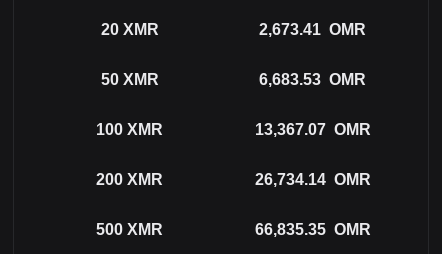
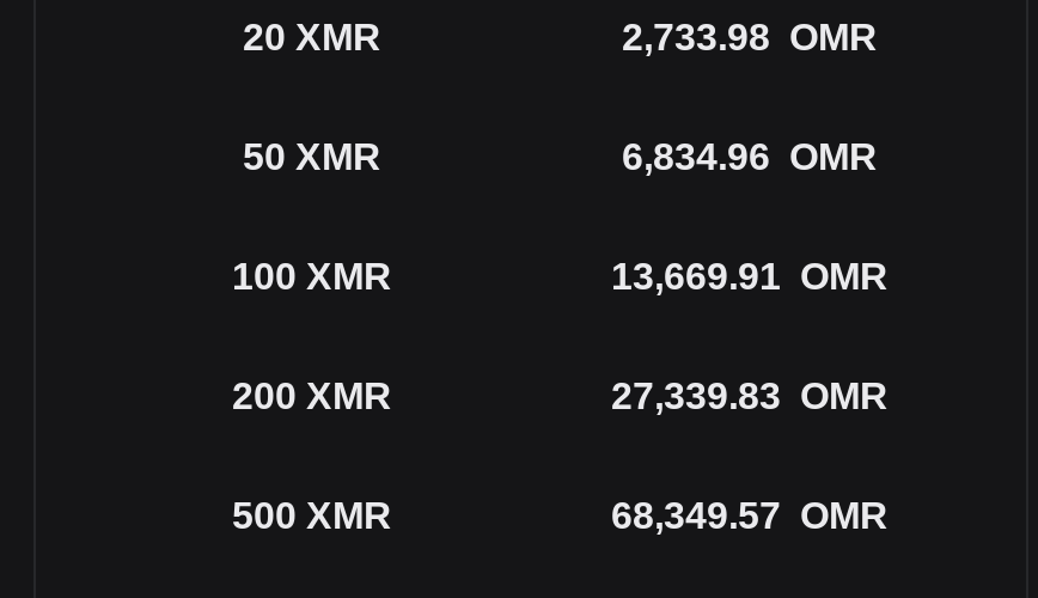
- 2,673.41 OMR
+ 2,733.98 OMR

- 6,683.53 OMR
+ 6,834.96 OMR

- 13,367.07 OMR
+ 13,669.91 OMR

- 26,734.14 OMR
+ 27,339.83 OMR

- 66,835.35 OMR
+ 68,349.57 OMR
